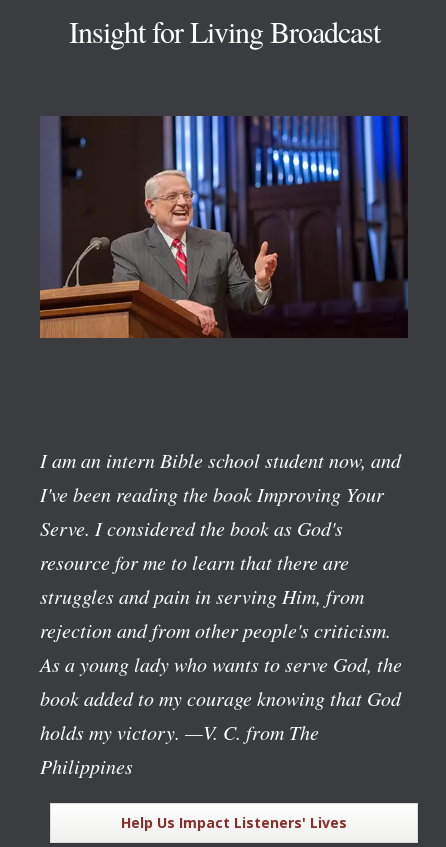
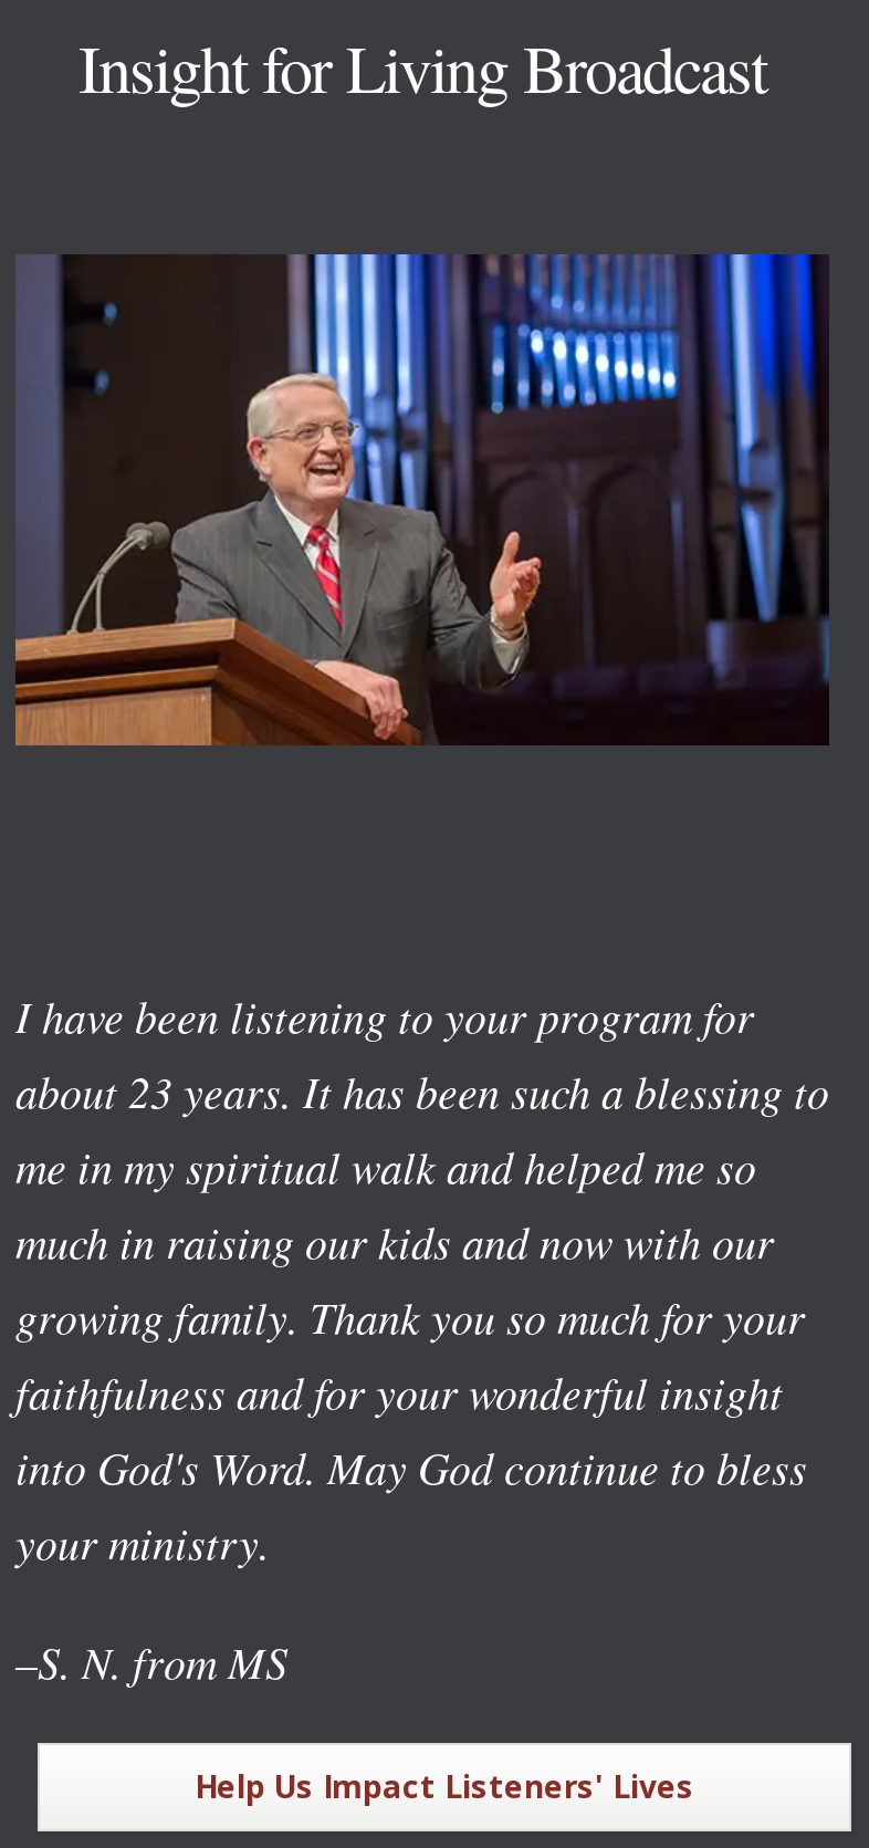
- I am an intern Bible school student now, and
- I've been reading the book Improving Your
- Serve. I considered the book as God's
- resource for me to learn that there are
- struggles and pain in serving Him, from
- rejection and from other people's criticism.
- As a young lady who wants to serve God, the
- book added to my courage knowing that God
- holds my victory. —V. C. from The
- Philippines
+ I have been listening to your program for
+ about 23 years. It has been such a blessing to
+ me in my spiritual walk and helped me so
+ much in raising our kids and now with our
+ growing family. Thank you so much for your
+ faithfulness and for your wonderful insight
+ into God's Word. May God continue to bless
+ your ministry.
+ –S. N. from MS
